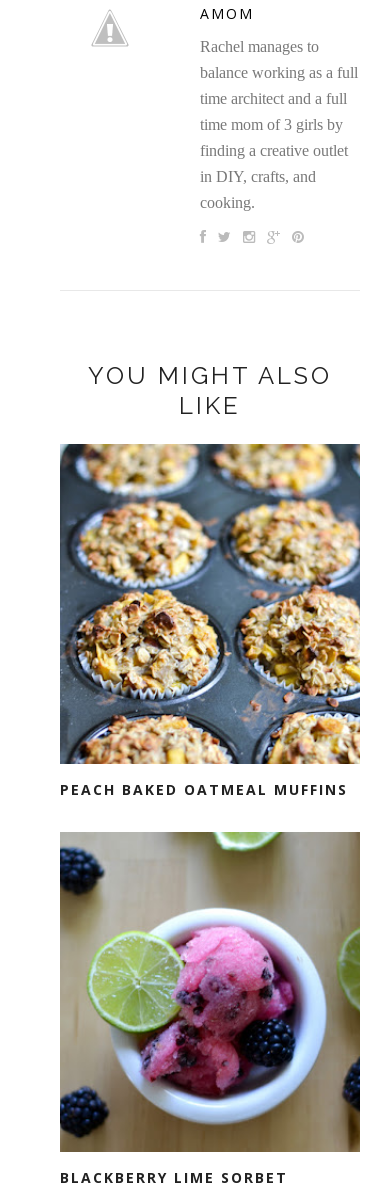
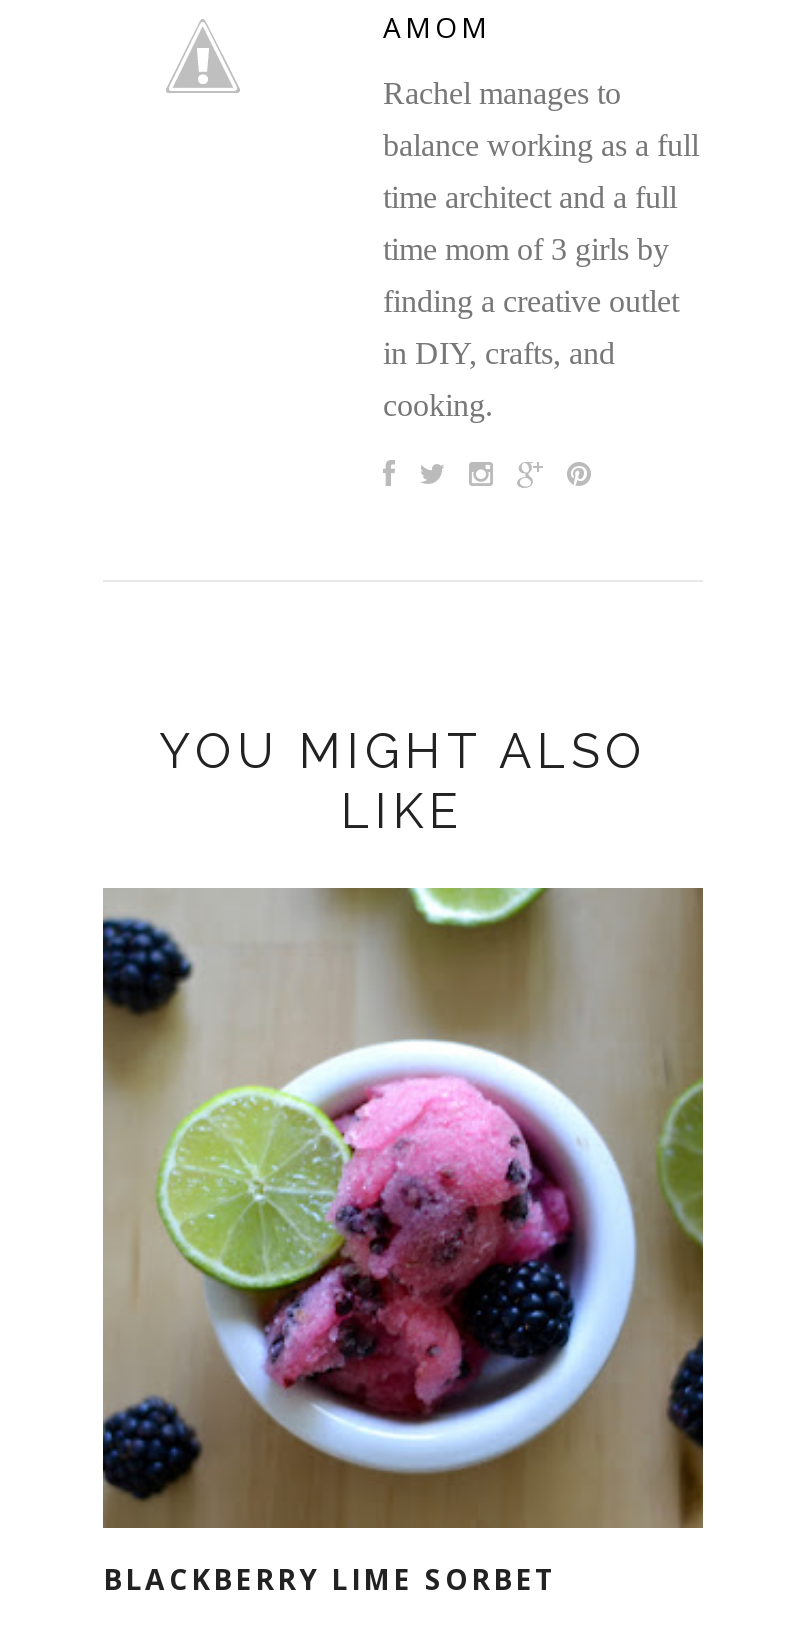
- [image]
- PEACH BAKED OATMEAL MUFFINS
